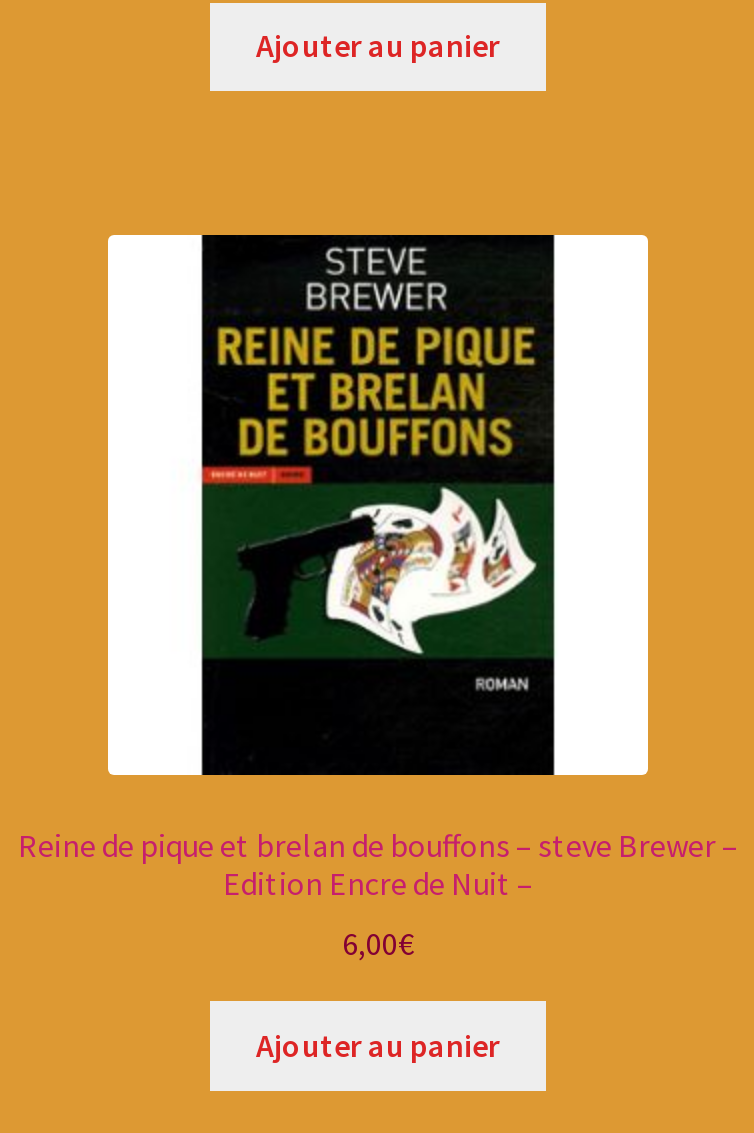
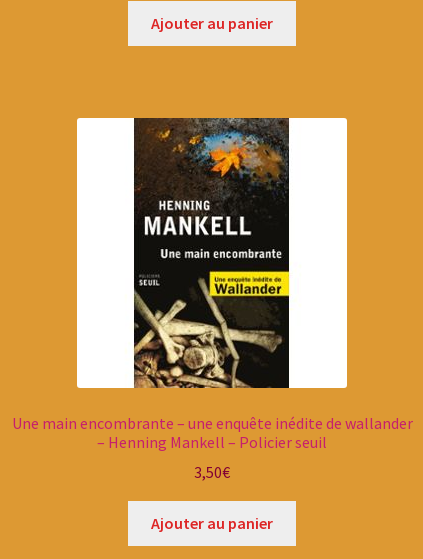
- [image]
- Reine de pique et brelan de bouffons – steve Brewer –
- Edition Encre de Nuit –
+ [image]
+ Une main encombrante – une enquête inédite de wallander
+ – Henning Mankell – Policier seuil

- 6,00€
+ 3,50€
